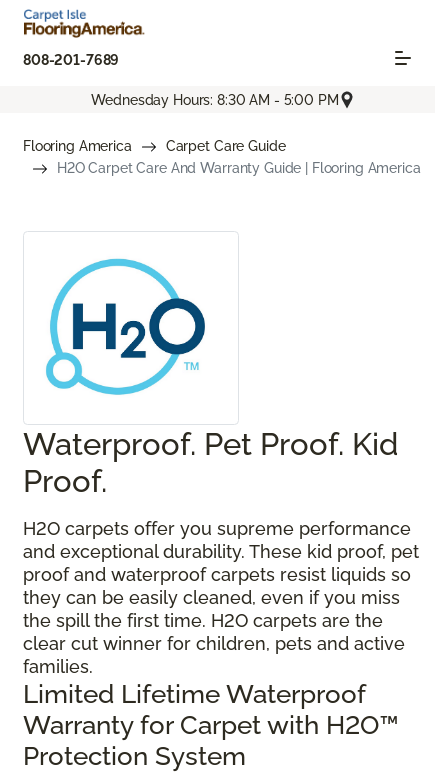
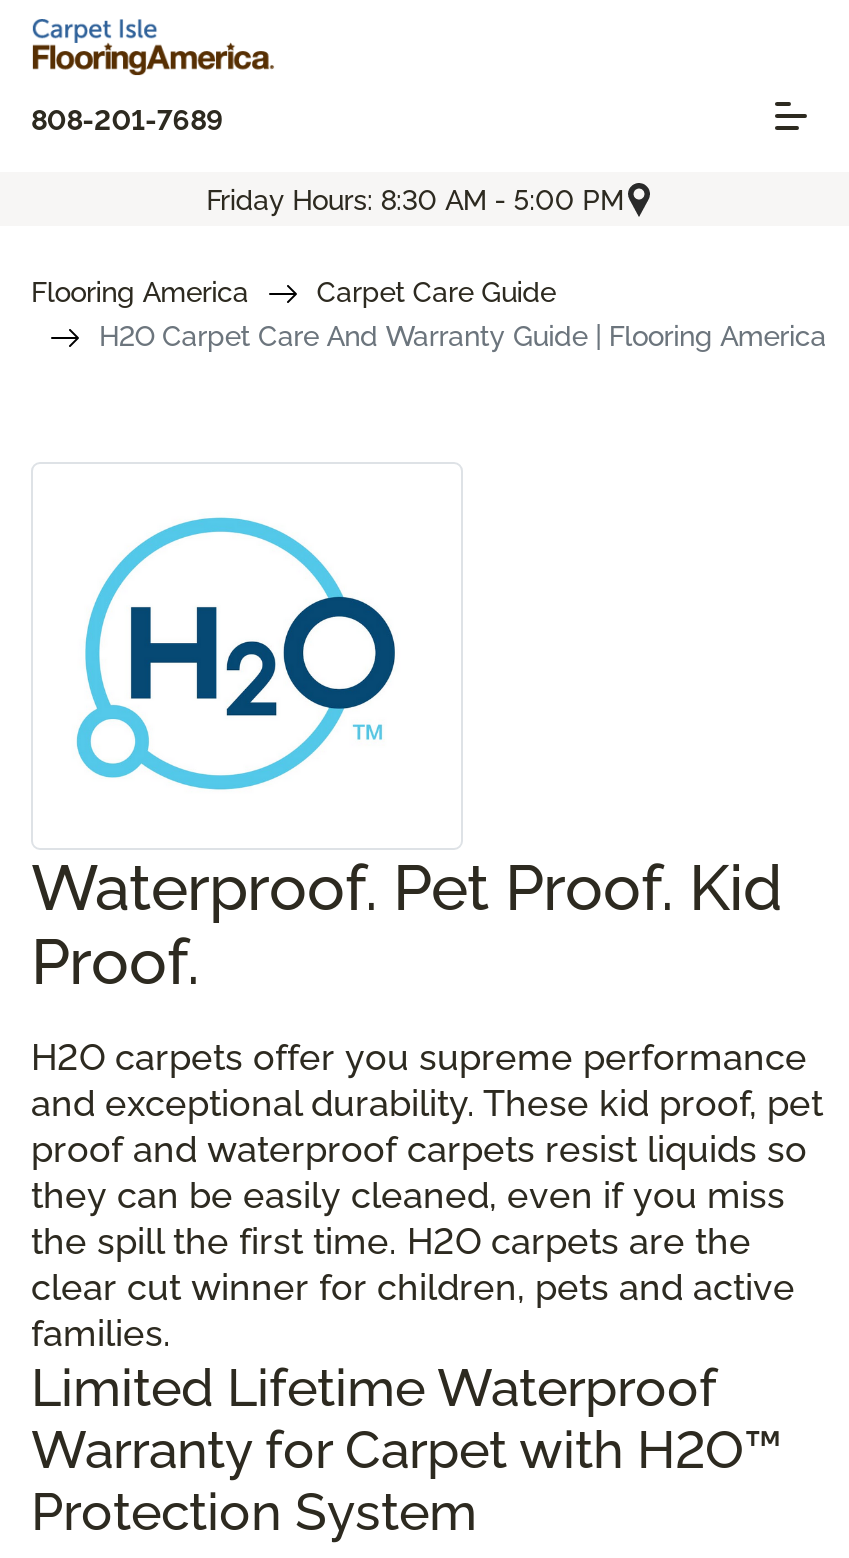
- Wednesday Hours: 8:30 AM - 5:00 PM
+ Friday Hours: 8:30 AM - 5:00 PM
